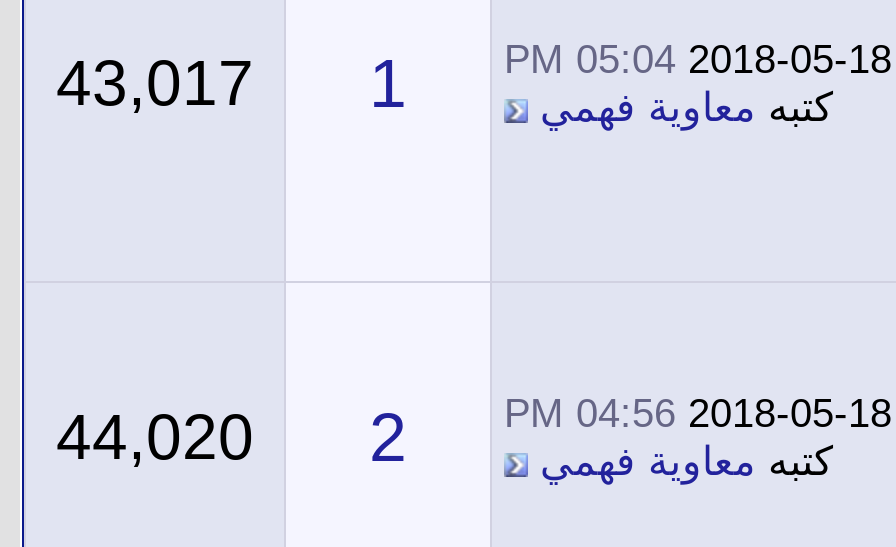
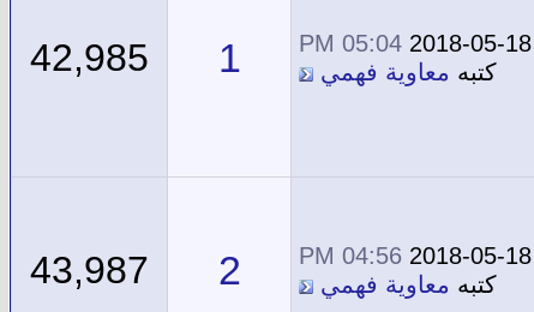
- 43,017 1
+ 42,985 1

- 44,020 2
+ 43,987 2
